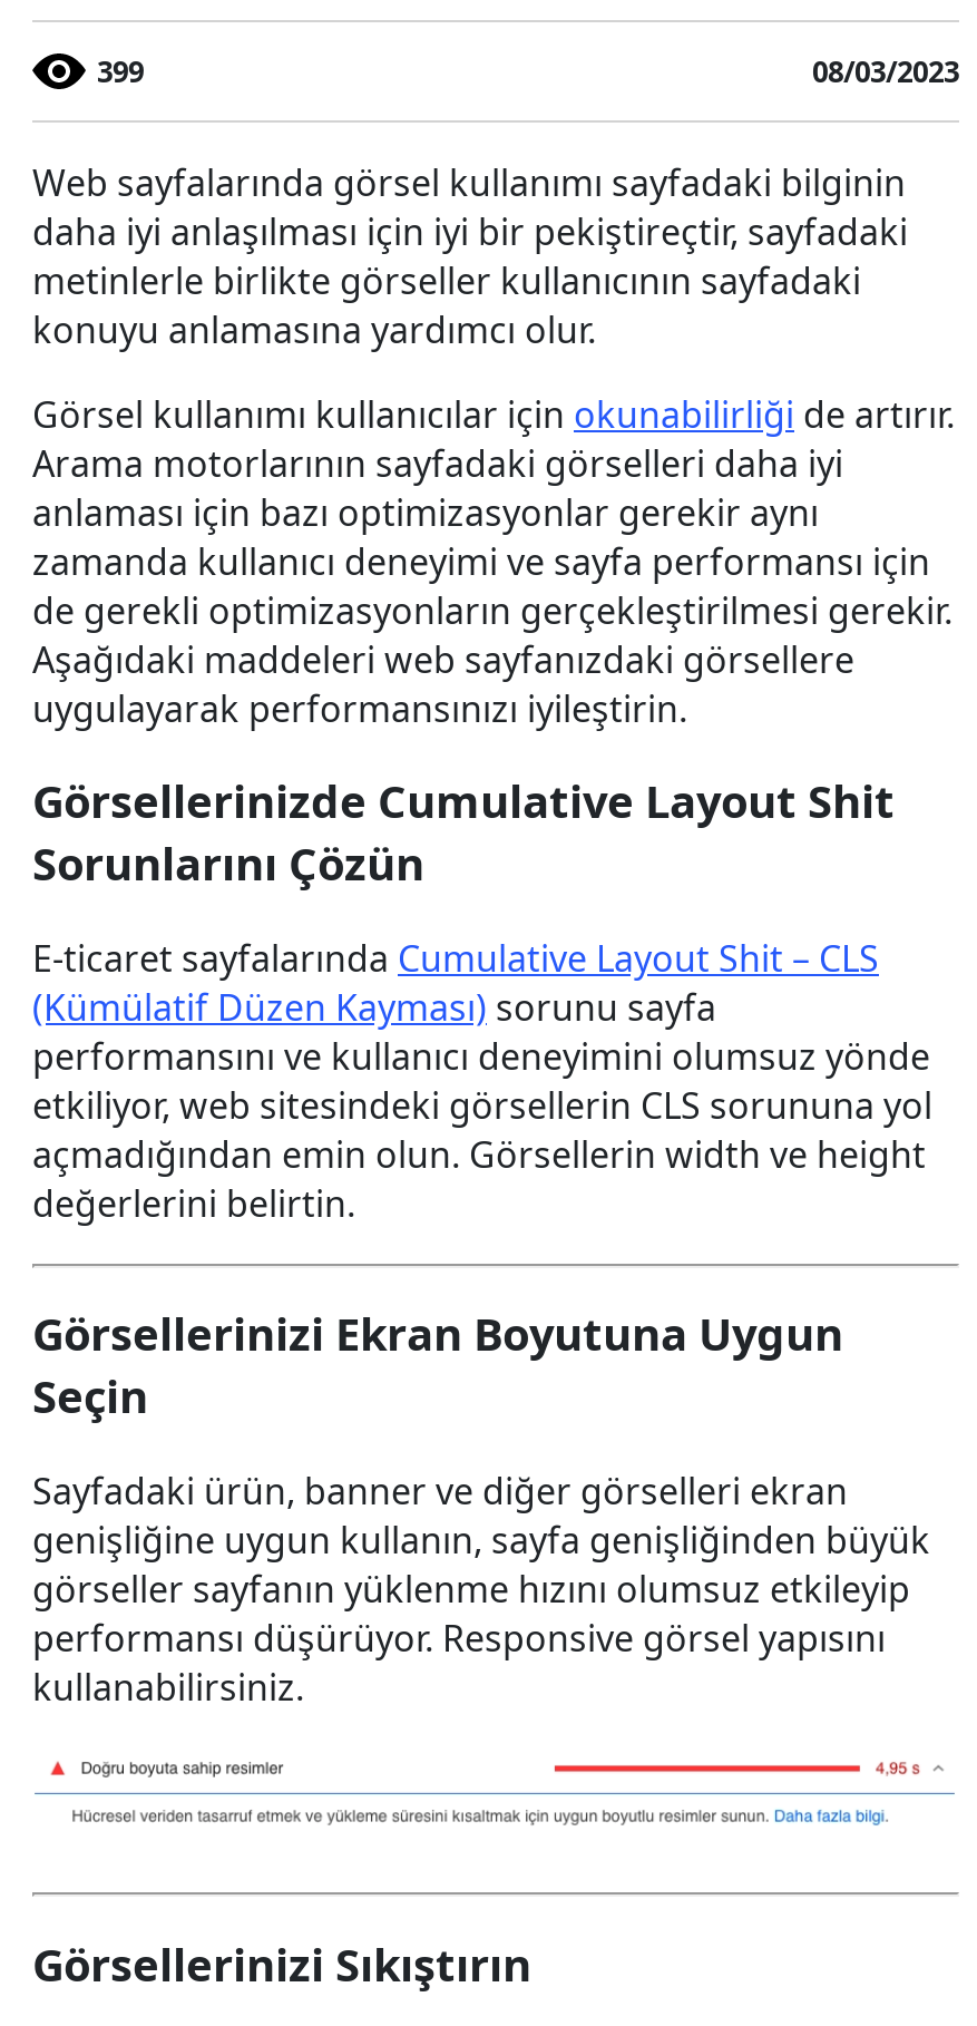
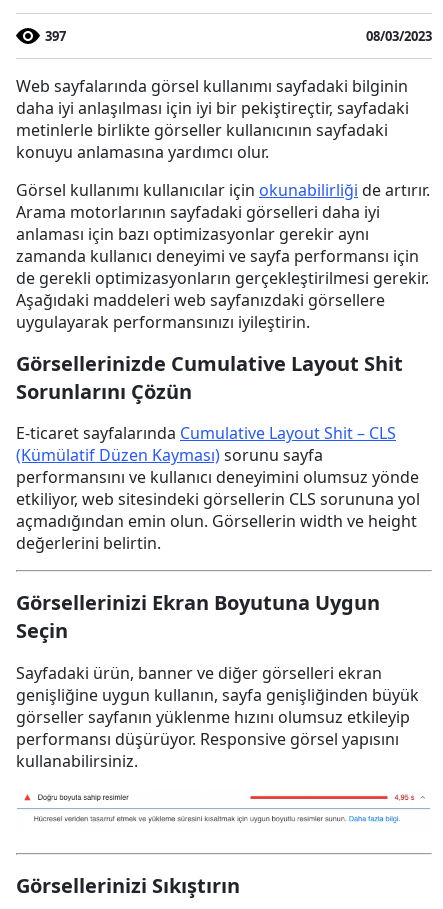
- 399
+ 397
